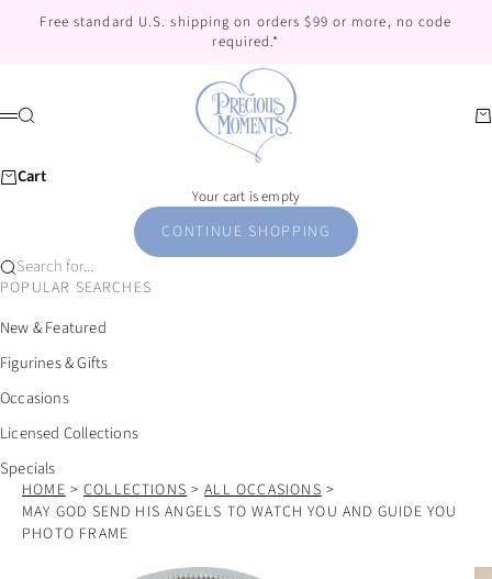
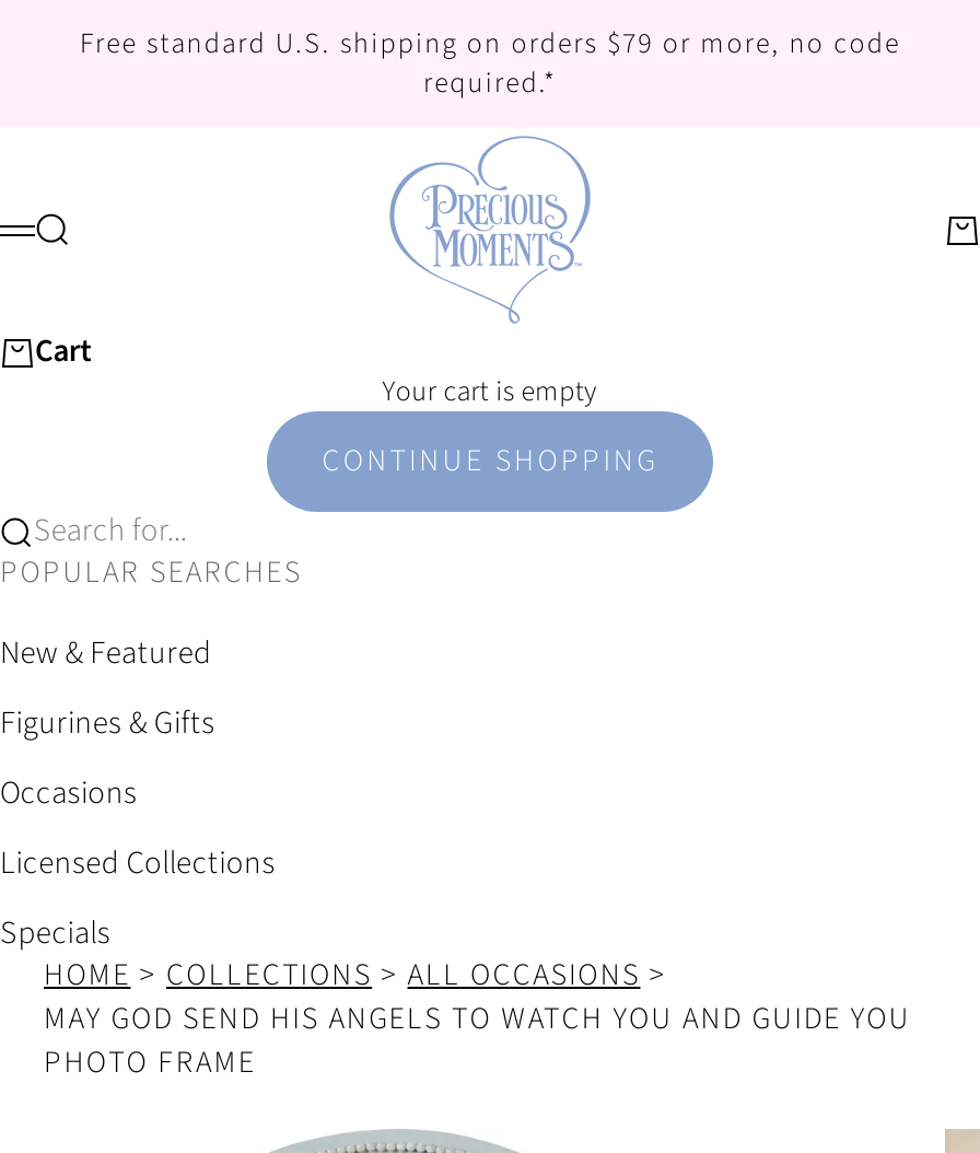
- Free standard U.S. shipping on orders $99 or more, no code
+ Free standard U.S. shipping on orders $79 or more, no code
